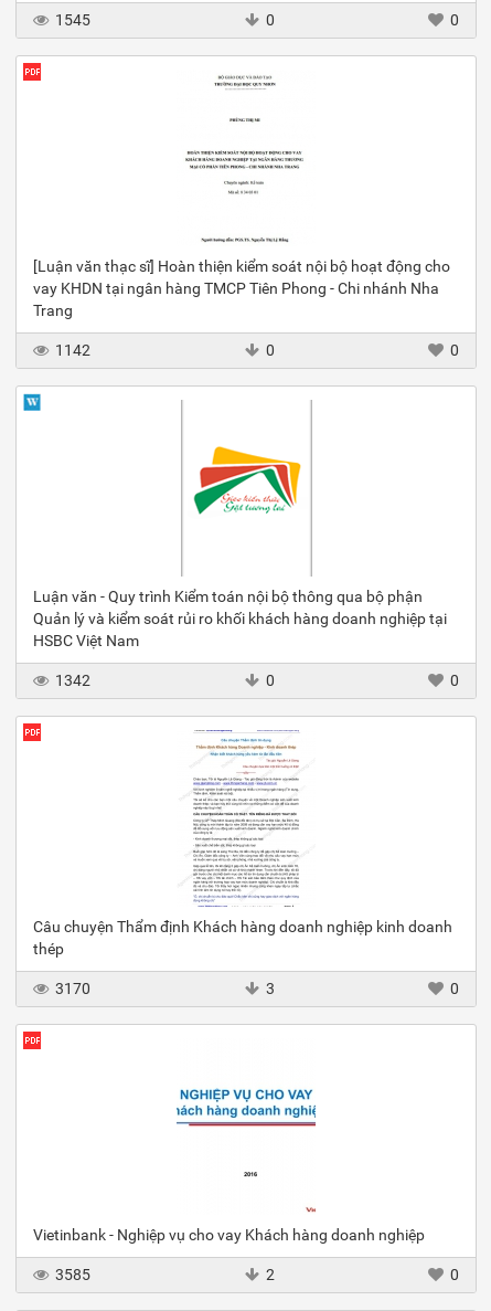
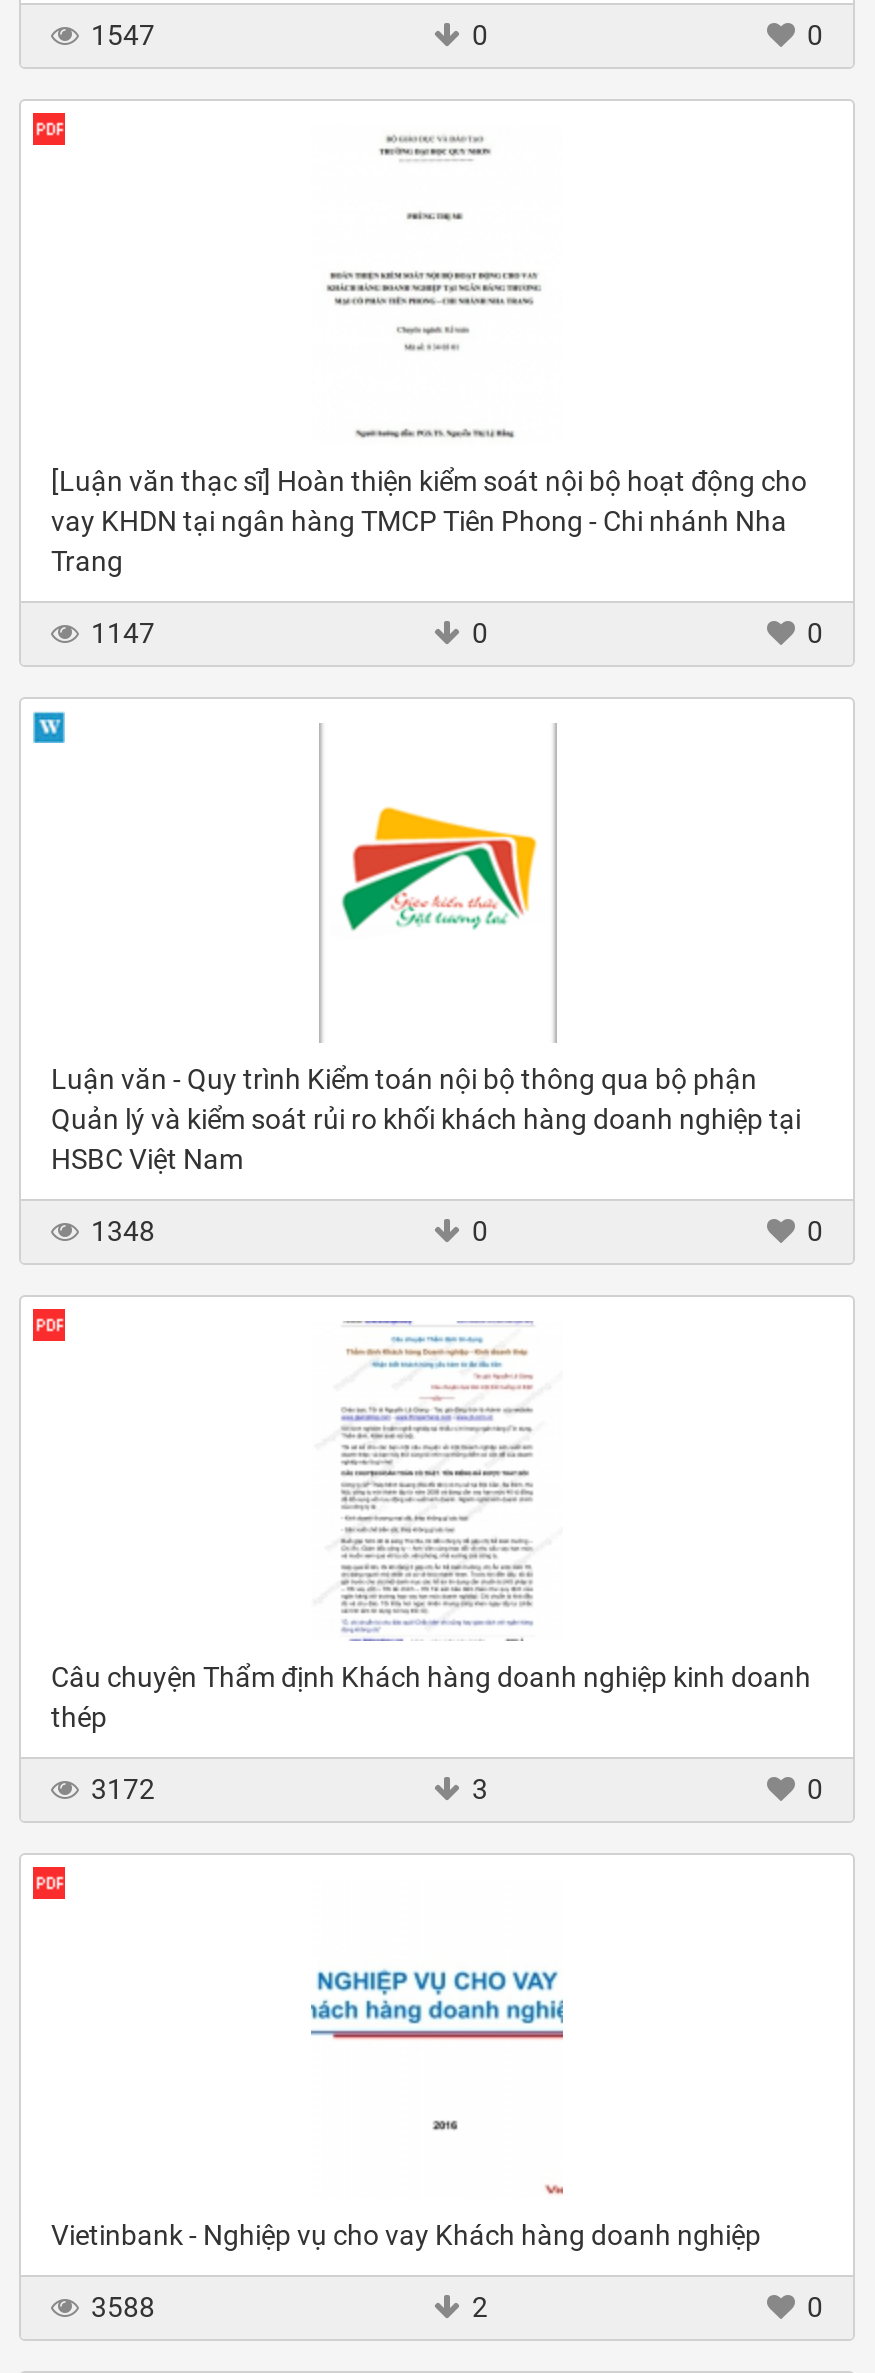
- 1545
+ 1547

- 1142
+ 1147

- 1342
+ 1348

- 3170
+ 3172

- 3585
+ 3588
